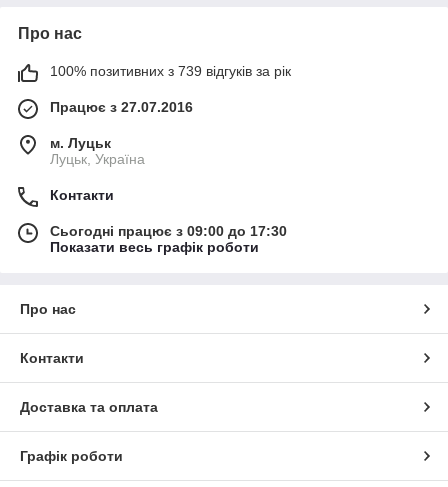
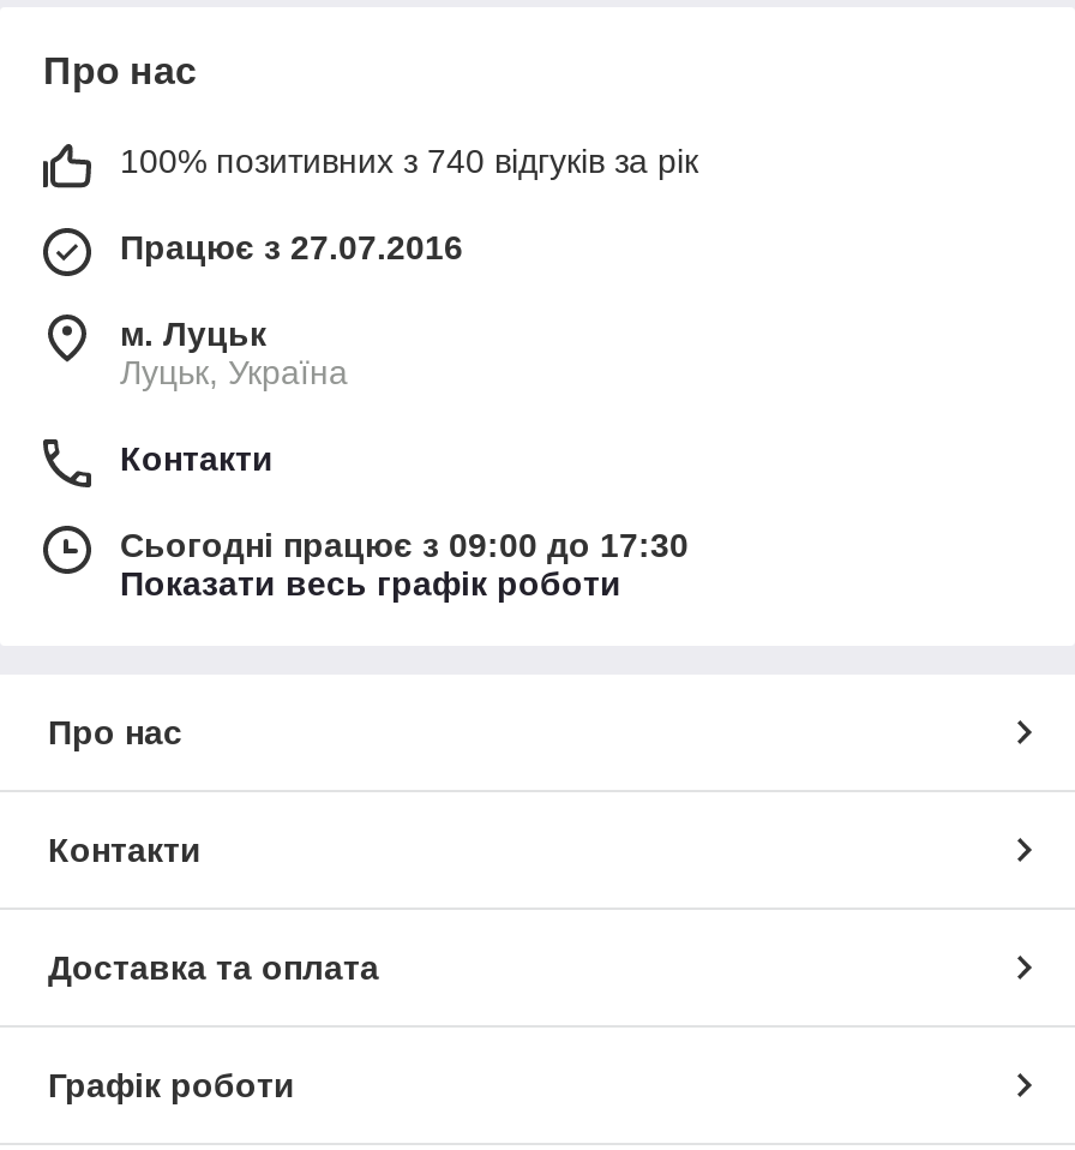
- 100% позитивних з 739 відгуків за рік
+ 100% позитивних з 740 відгуків за рік
